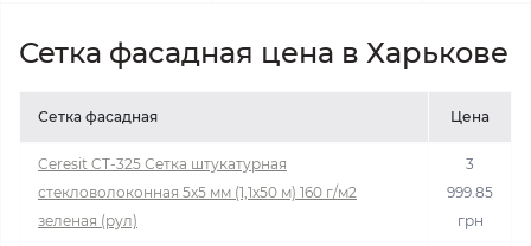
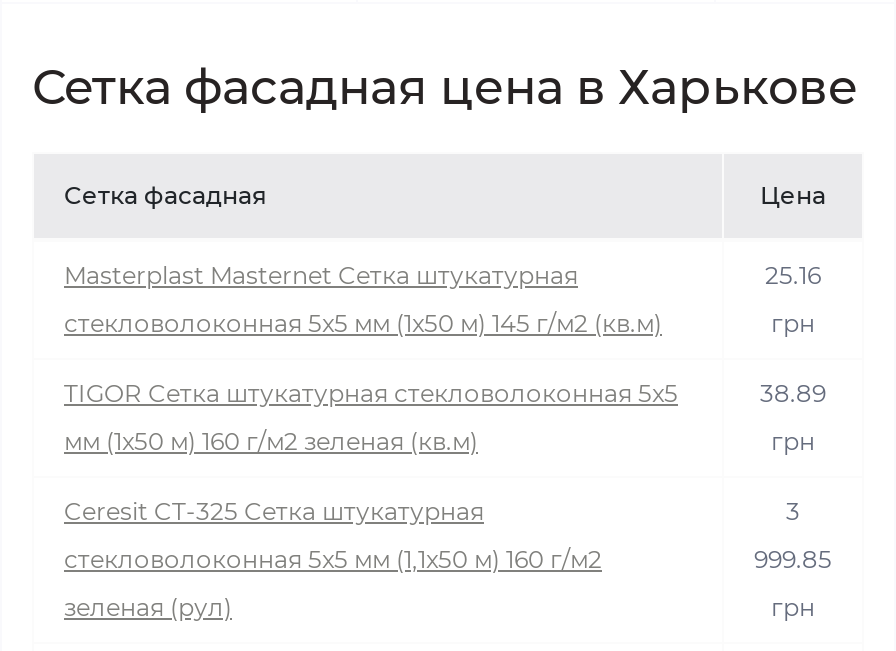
+ Masterplast Masternet Сетка штукатурная
+ стекловолоконная 5x5 мм (1x50 м) 145 г/м2 (кв.м)

+ 25.16
+ грн
+ TIGOR Сетка штукатурная стекловолоконная 5x5
+ мм (1x50 м) 160 г/м2 зеленая (кв.м)

+ 38.89
+ грн
